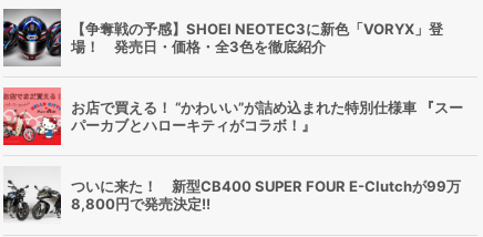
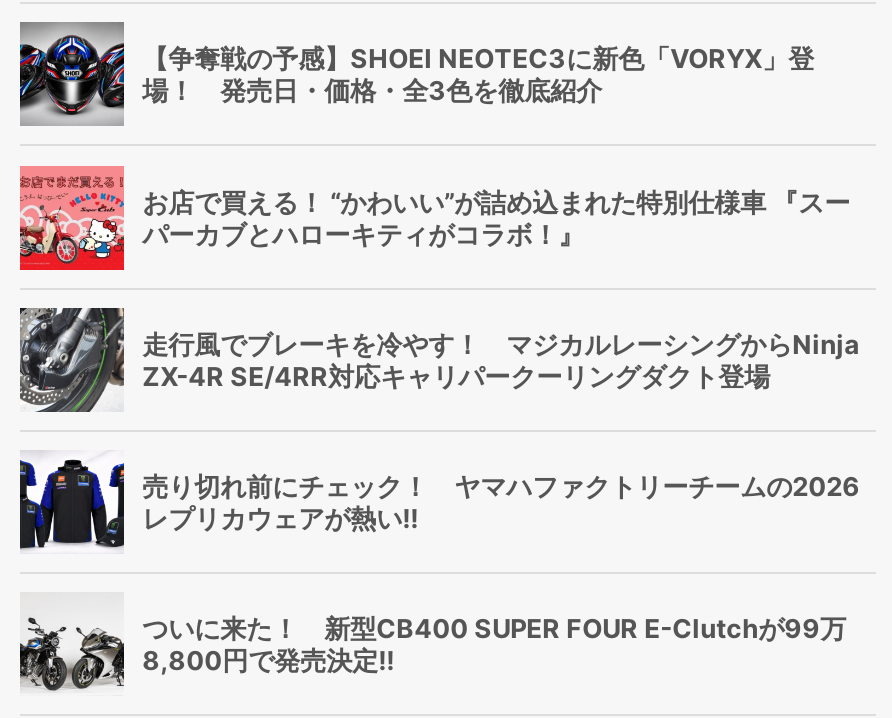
+ [image]

+ [image]
+ 走行風でブレーキを冷やす！ マジカルレーシングからNinja
+ ZX-4R SE/4RR対応キャリパークーリングダクト登場
+ 売り切れ前にチェック！ ヤマハファクトリーチームの2026
+ レプリカウェアが熱い!!
